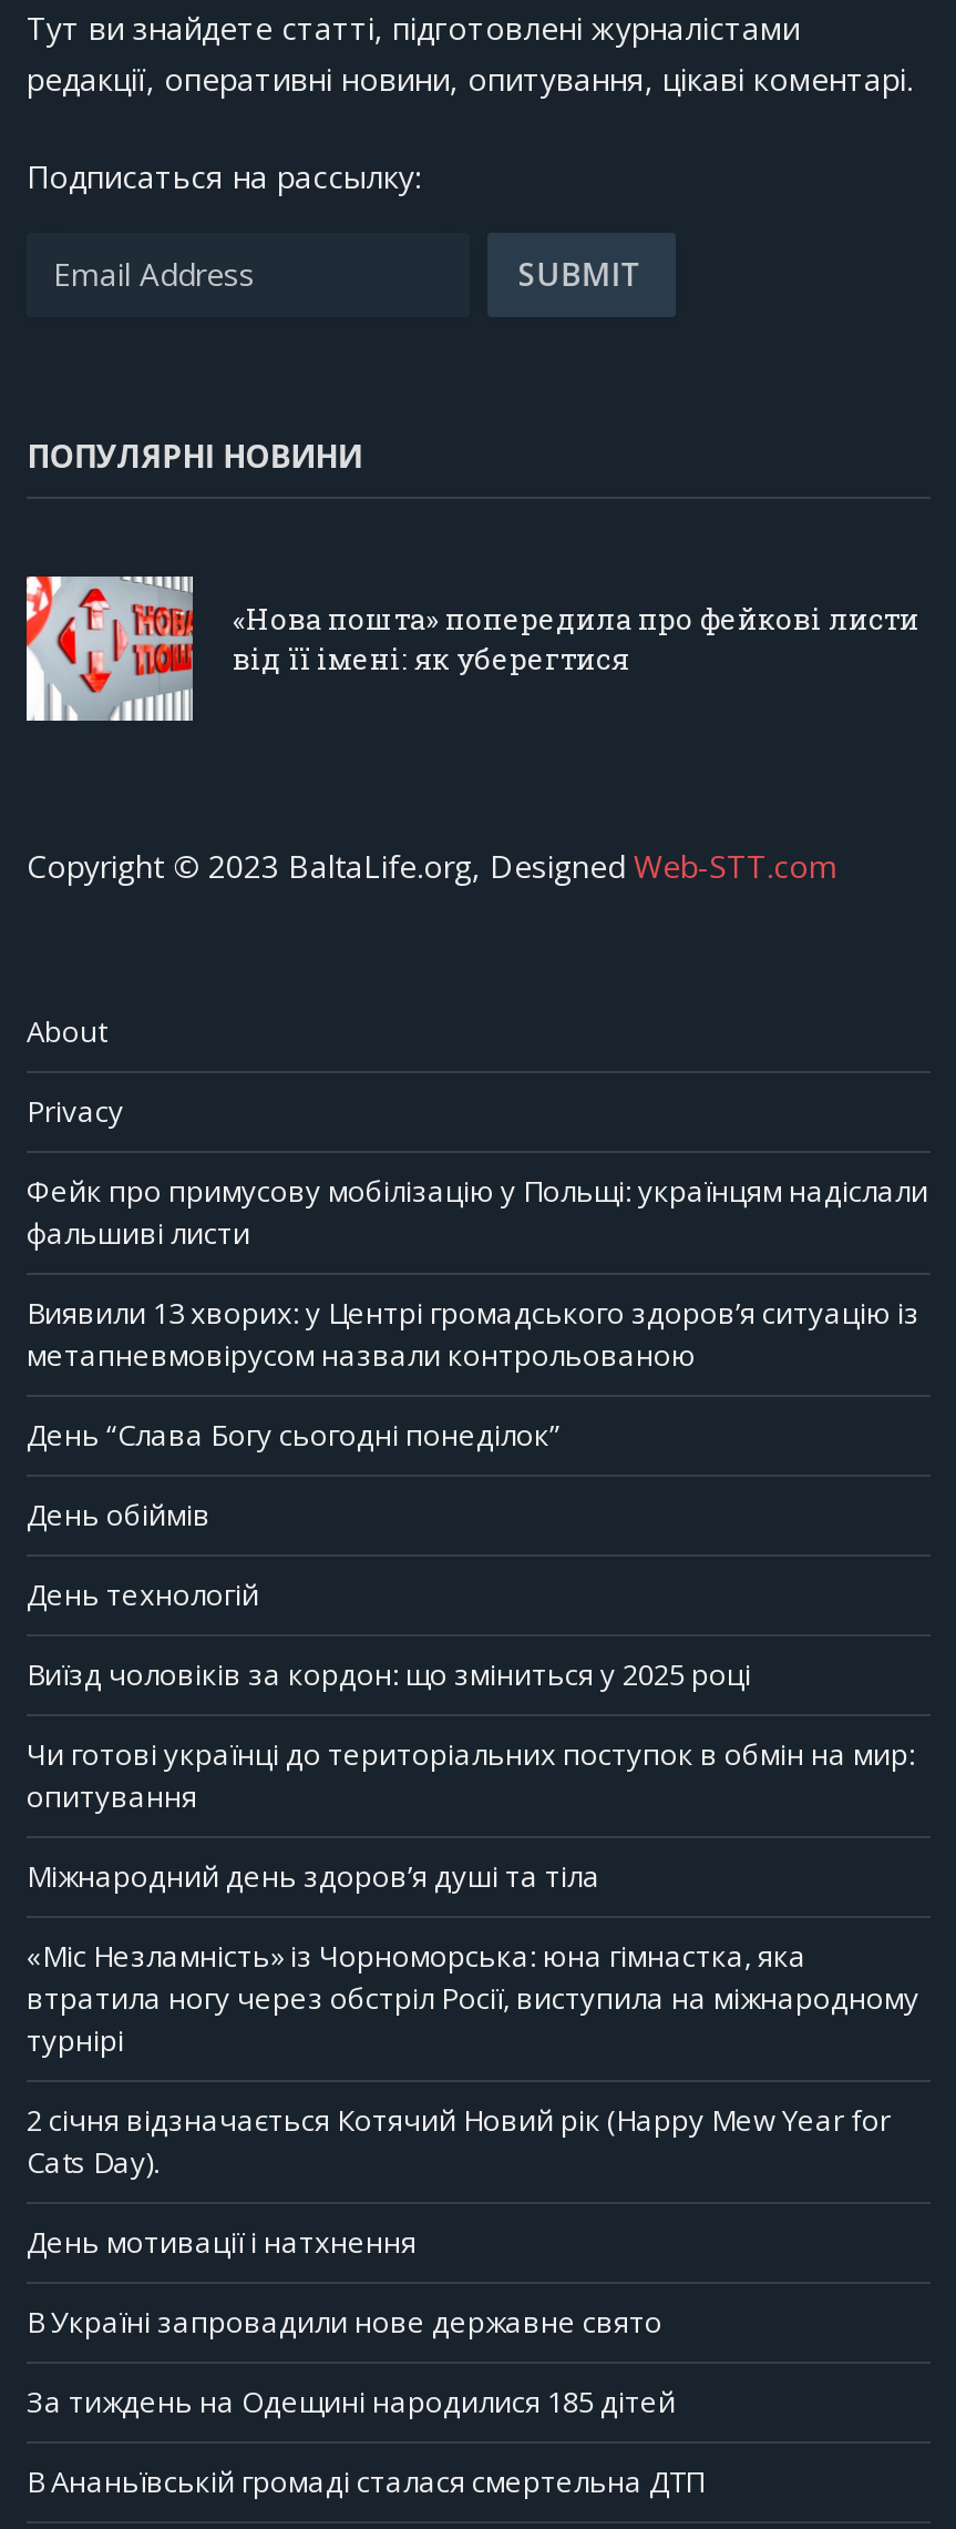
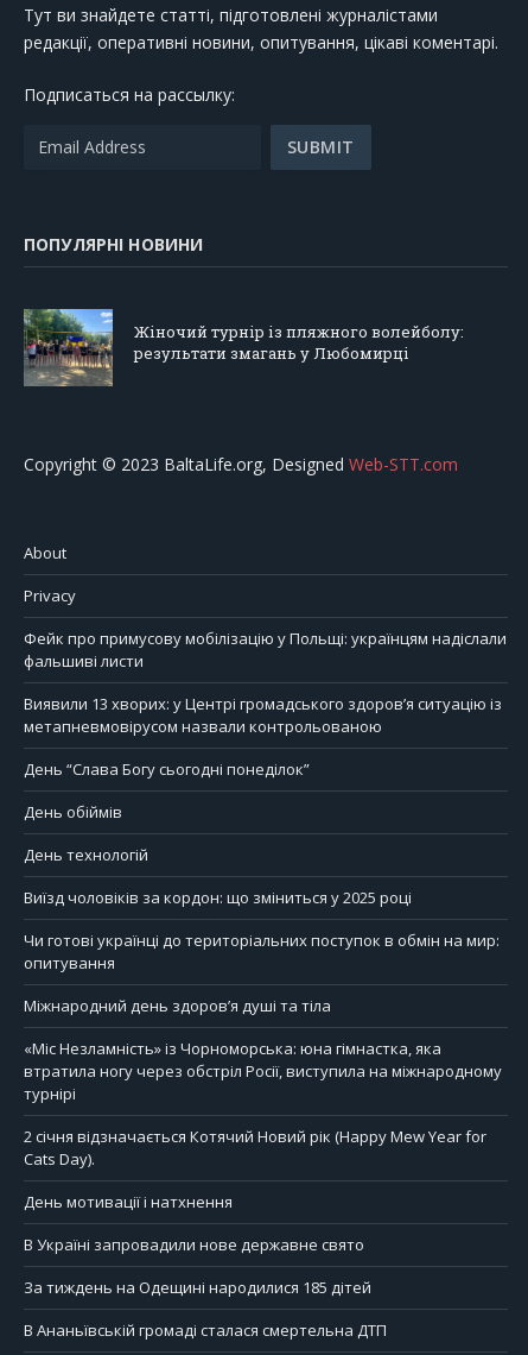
- [image]
- «Нова пошта» попередила про фейкові листи
- від її імені: як уберегтися
+ [image]
+ Жіночий турнір із пляжного волейболу:
+ результати змагань у Любомирці
